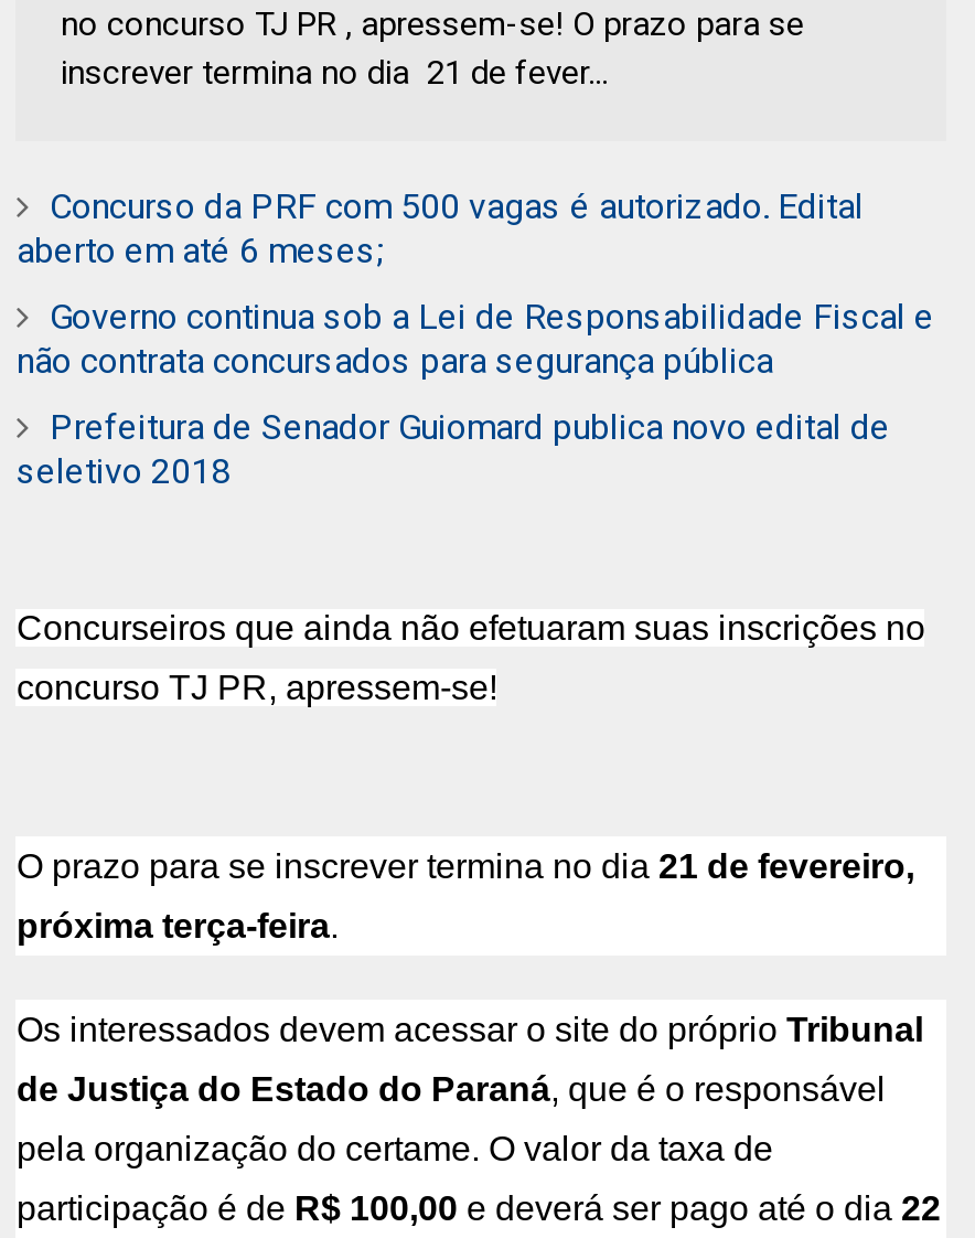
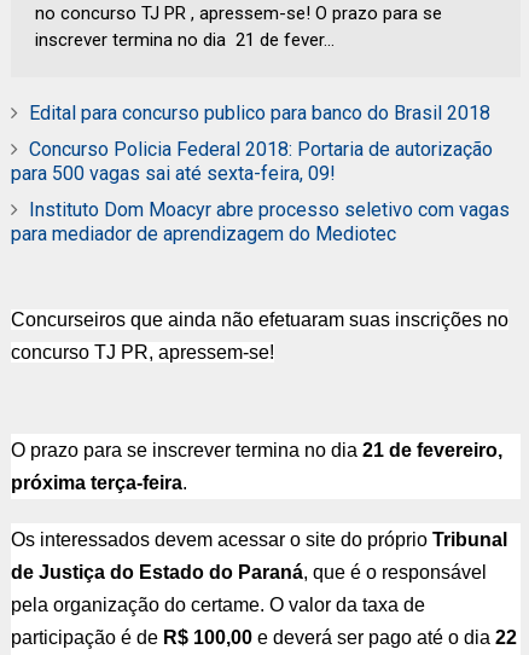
- Concurso da PRF com 500 vagas é autorizado. Edital
- aberto em até 6 meses;
+ Edital para concurso publico para banco do Brasil 2018

- Governo continua sob a Lei de Responsabilidade Fiscal e
- não contrata concursados para segurança pública
+ Concurso Policia Federal 2018: Portaria de autorização
+ para 500 vagas sai até sexta-feira, 09!

- Prefeitura de Senador Guiomard publica novo edital de
- seletivo 2018
+ Instituto Dom Moacyr abre processo seletivo com vagas
+ para mediador de aprendizagem do Mediotec
